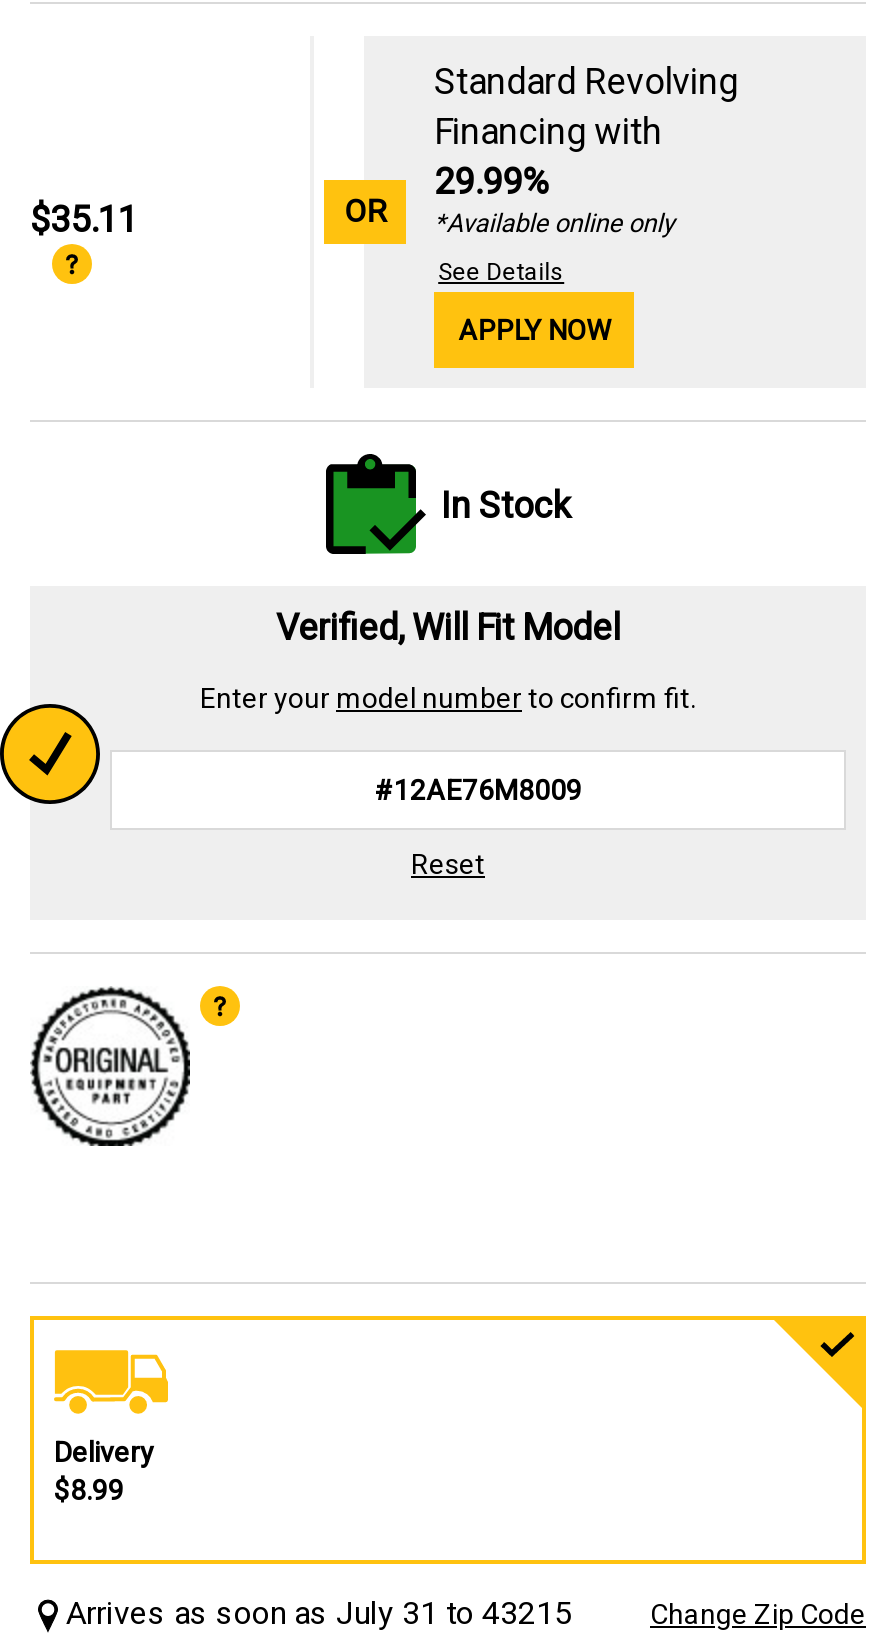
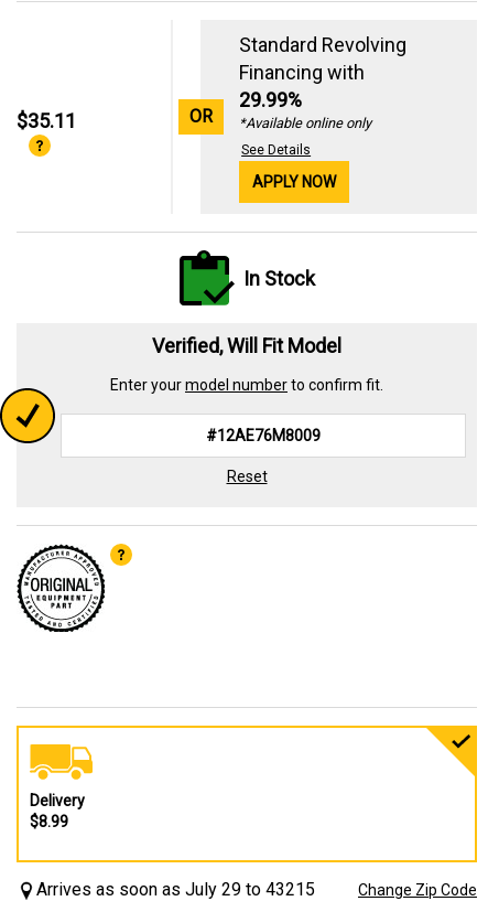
- Arrives as soon as July 31 to 43215
+ Arrives as soon as July 29 to 43215
